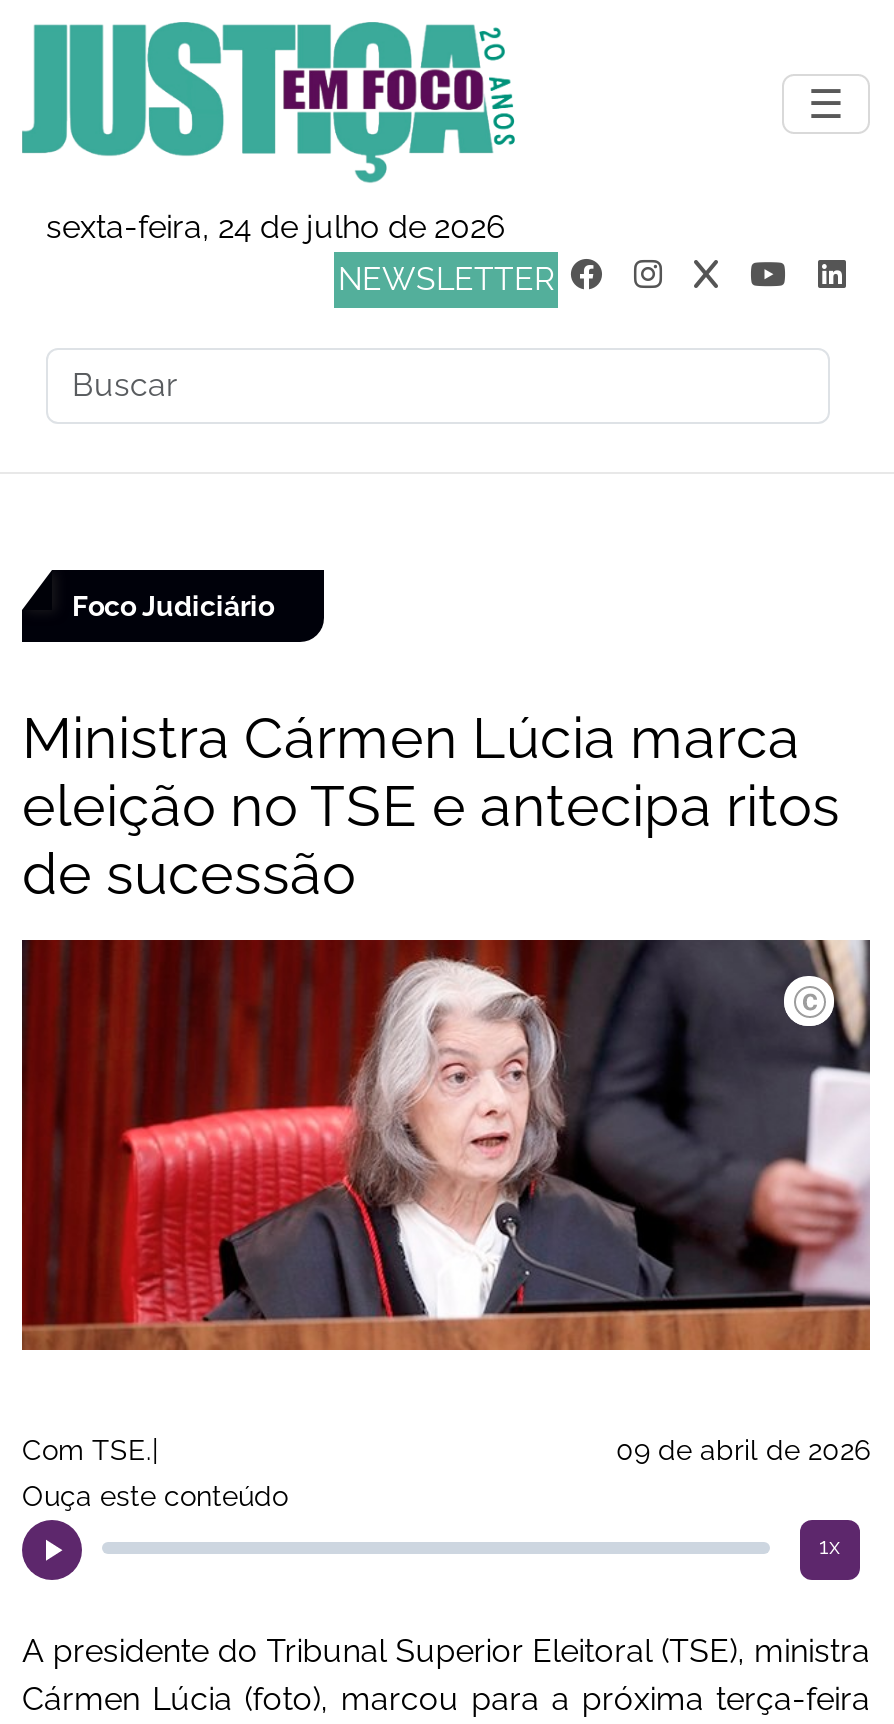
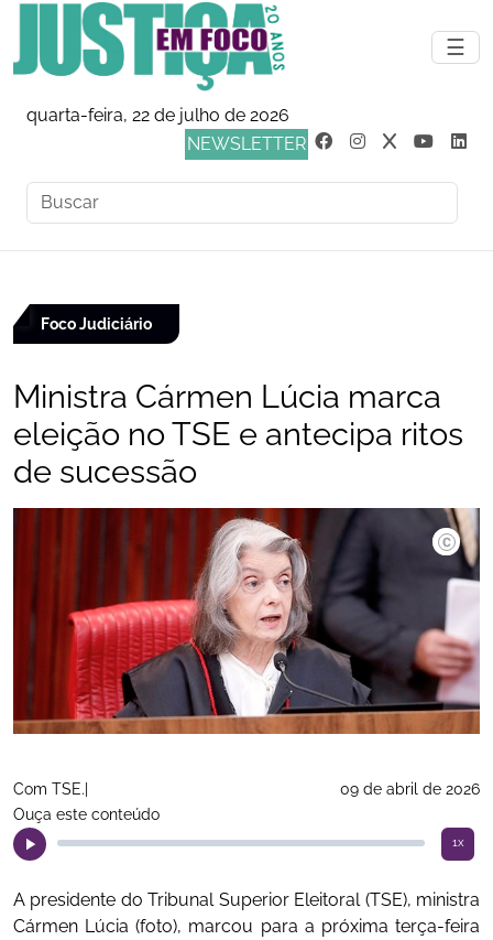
- sexta-feira, 24 de julho de 2026
+ quarta-feira, 22 de julho de 2026
